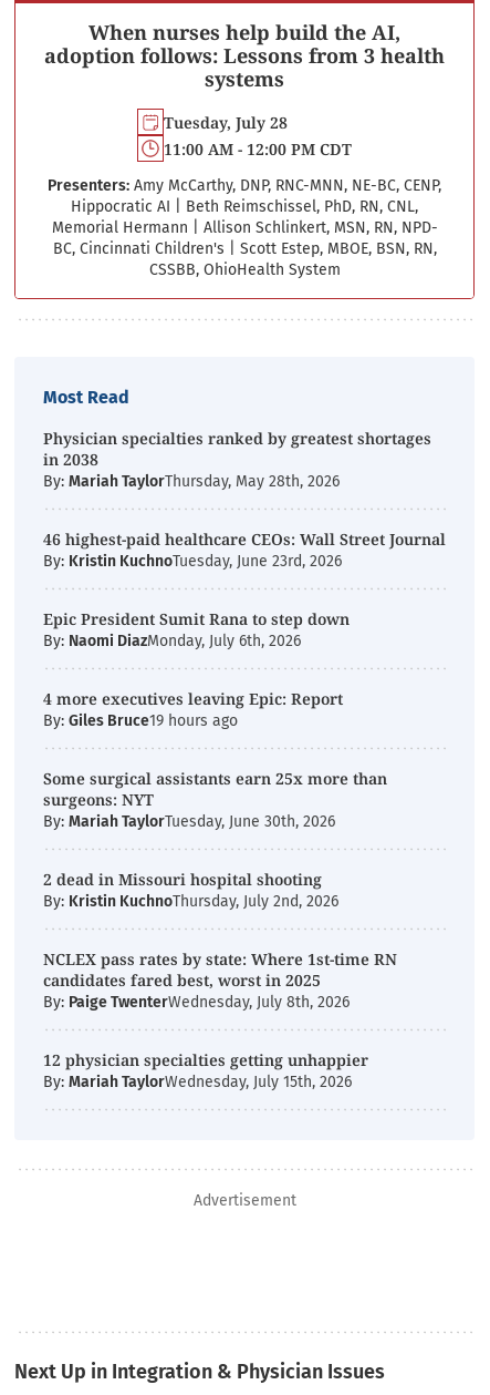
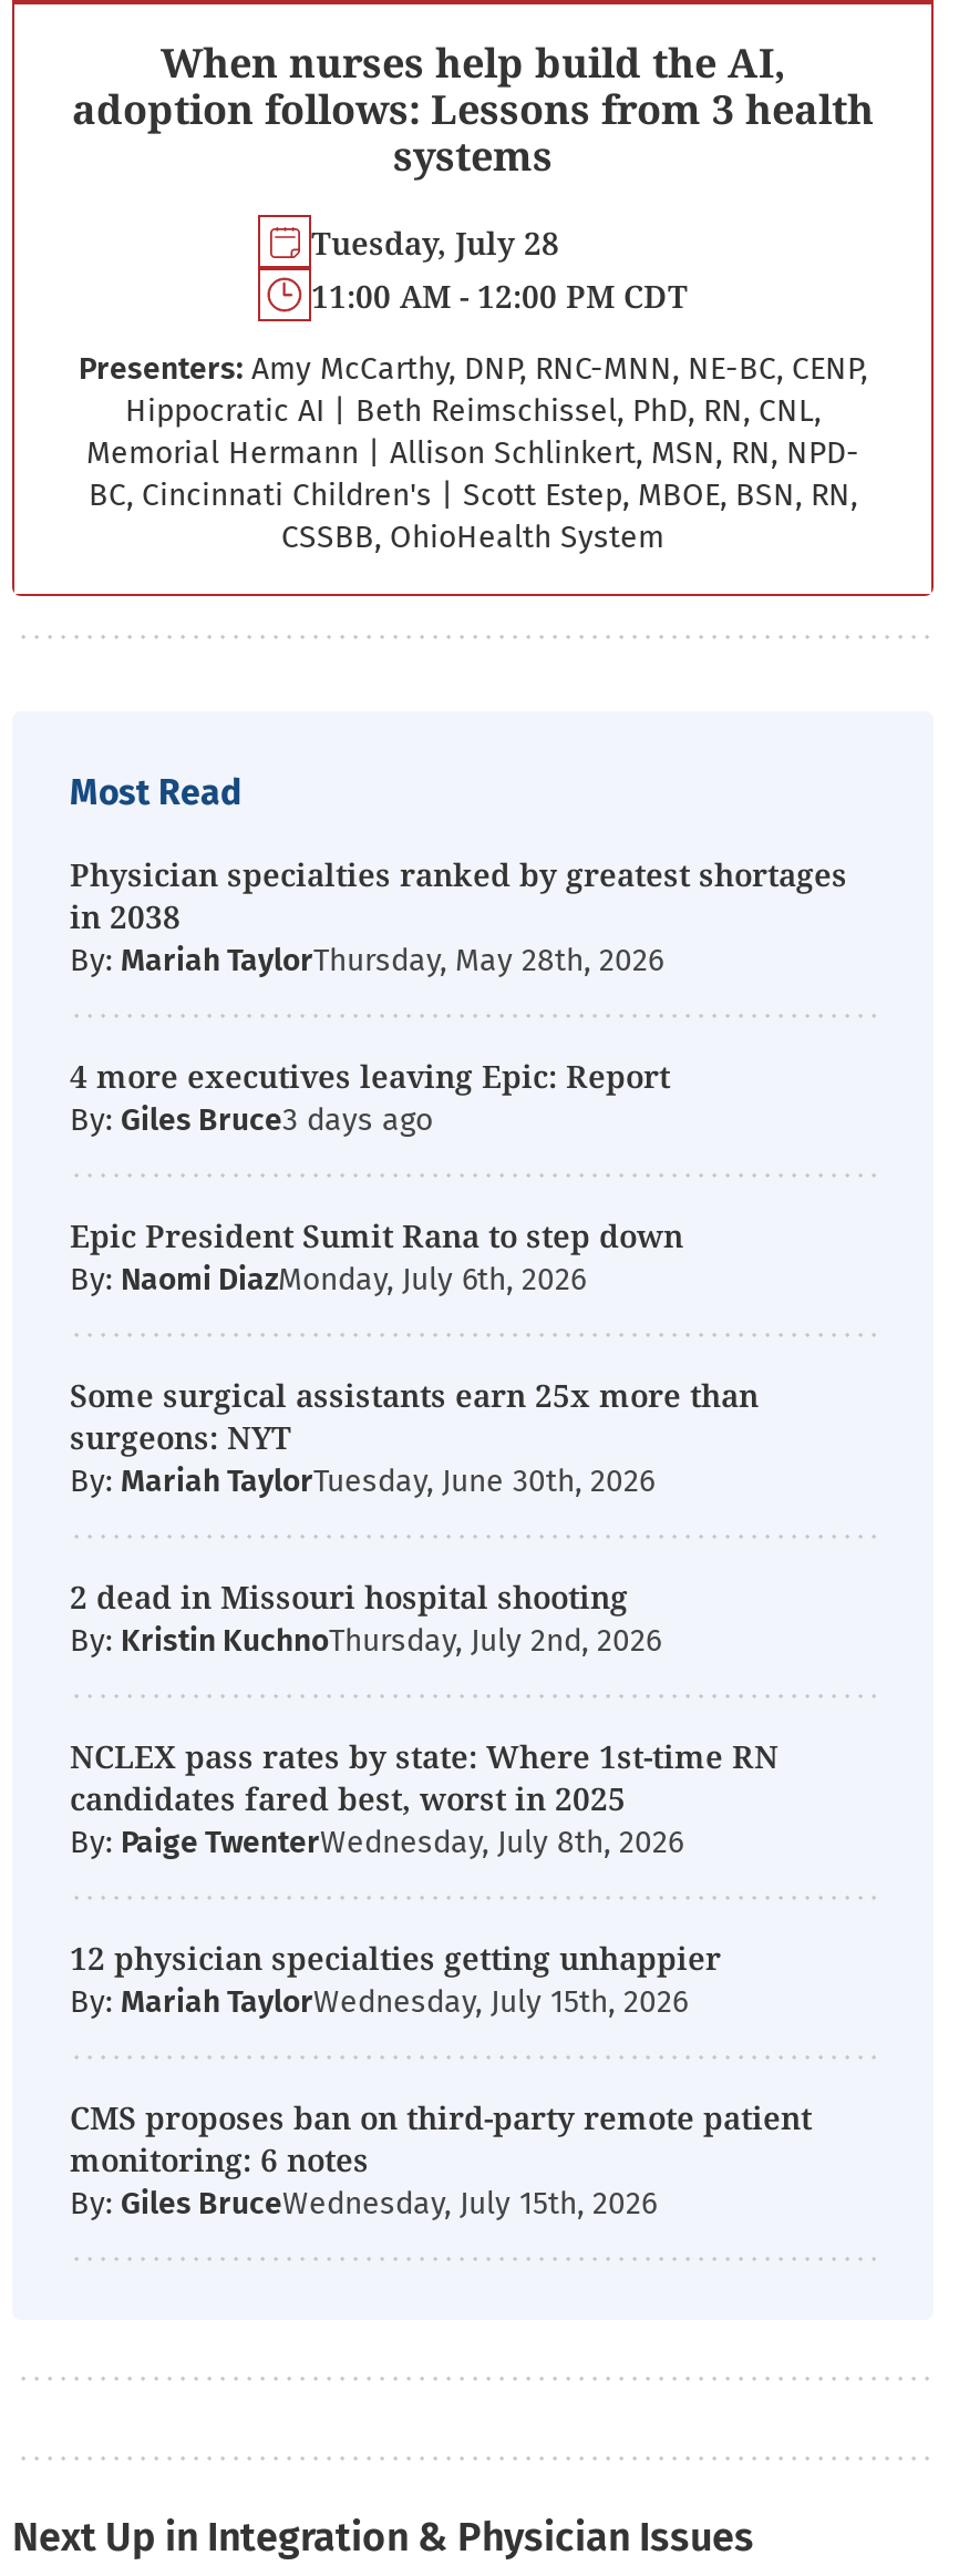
- 46 highest-paid healthcare CEOs: Wall Street Journal
- By: Kristin KuchnoTuesday, June 23rd, 2026
+ By: Giles Bruce

moved up: 4 more executives leaving Epic: Report

- By: Giles Bruce19 hours ago

- Advertisement
+ CMS proposes ban on third-party remote patient
+ monitoring: 6 notes
+ By: Giles BruceWednesday, July 15th, 2026
